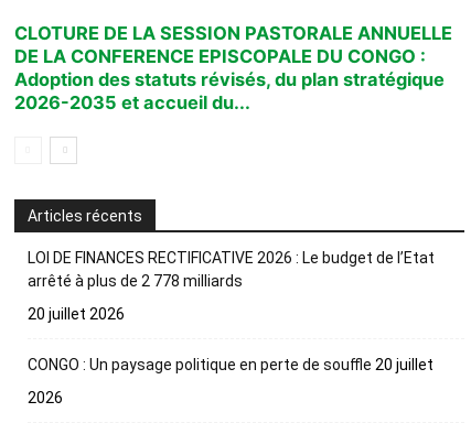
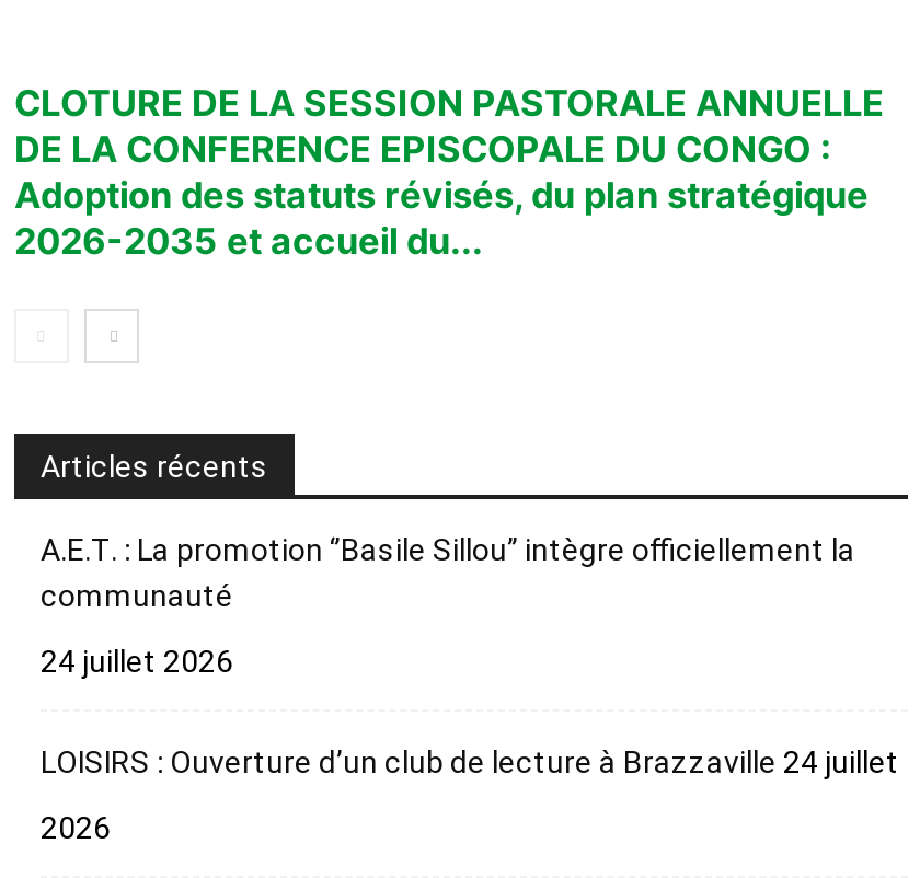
- LOI DE FINANCES RECTIFICATIVE 2026 : Le budget de l’Etat
- arrêté à plus de 2 778 milliards
+ A.E.T. : La promotion ‘’Basile Sillou’’ intègre officiellement la
+ communauté

- 20 juillet 2026
+ 24 juillet 2026

- CONGO : Un paysage politique en perte de souffle 20 juillet
+ LOISIRS : Ouverture d’un club de lecture à Brazzaville 24 juillet
